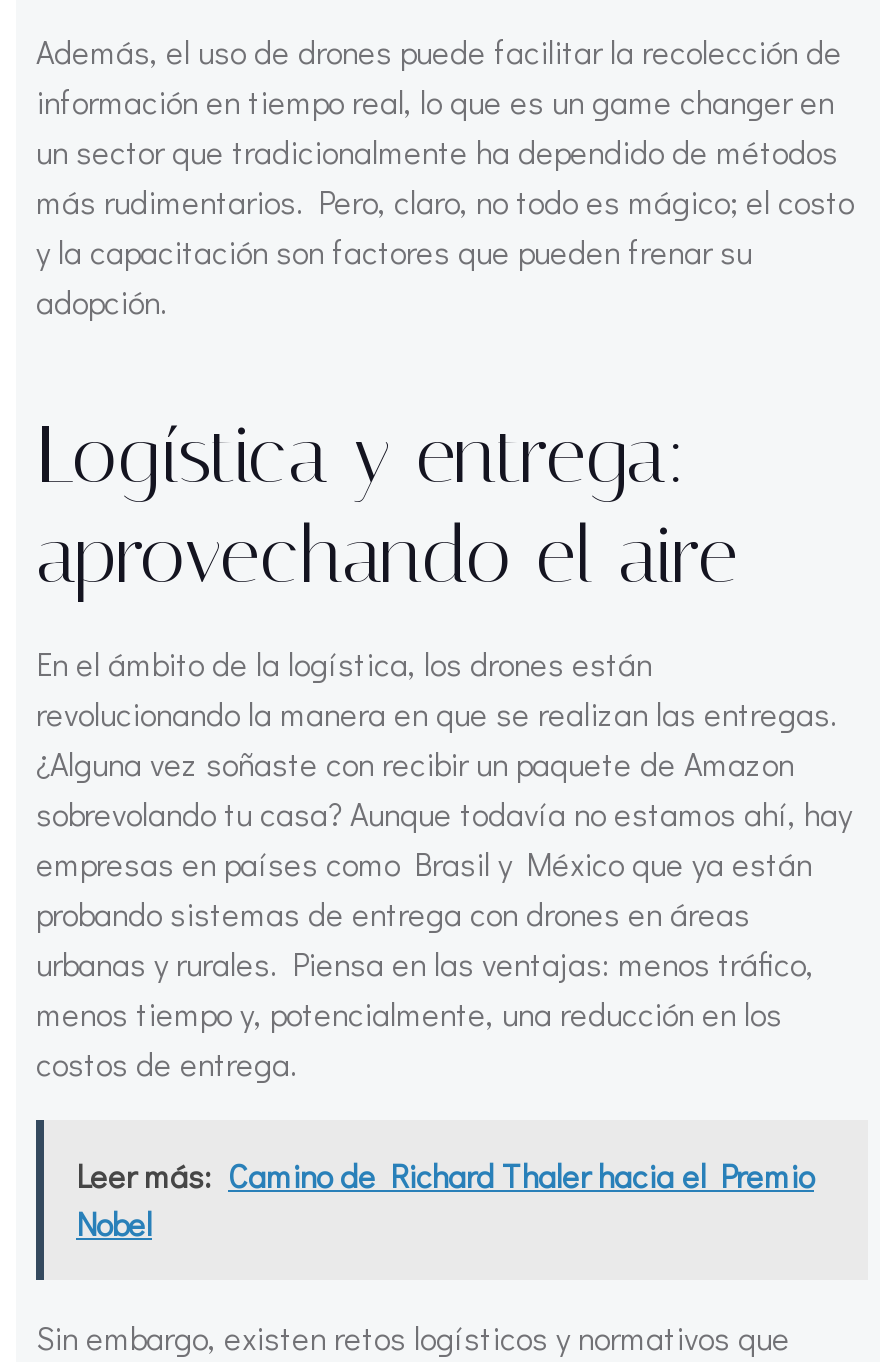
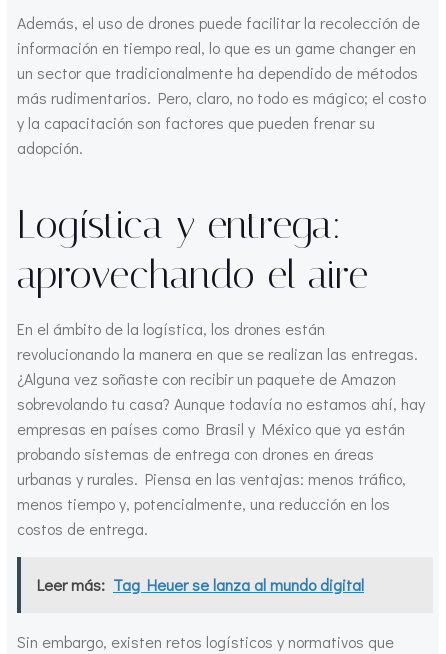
- Leer más: Camino de Richard Thaler hacia el Premio
- Nobel
+ Leer más: Tag Heuer se lanza al mundo digital
